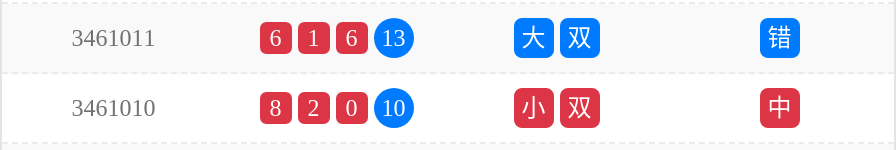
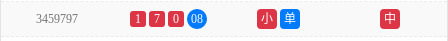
- 3461011
- 6
+ 3459797

- 6
- 13
- 大
- 双
- 错
- 3461010
- 8
- 2
+ 7

- 10
+ 08

- 双
+ 单
